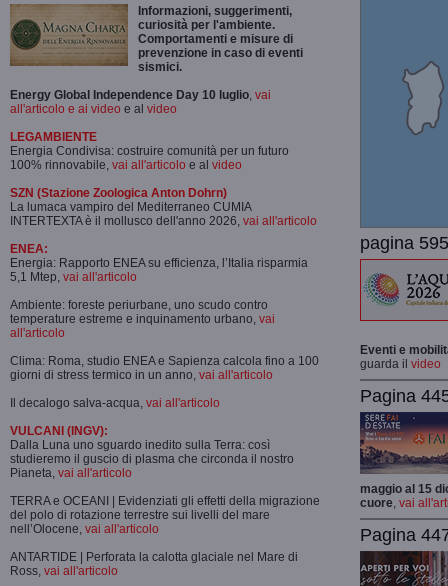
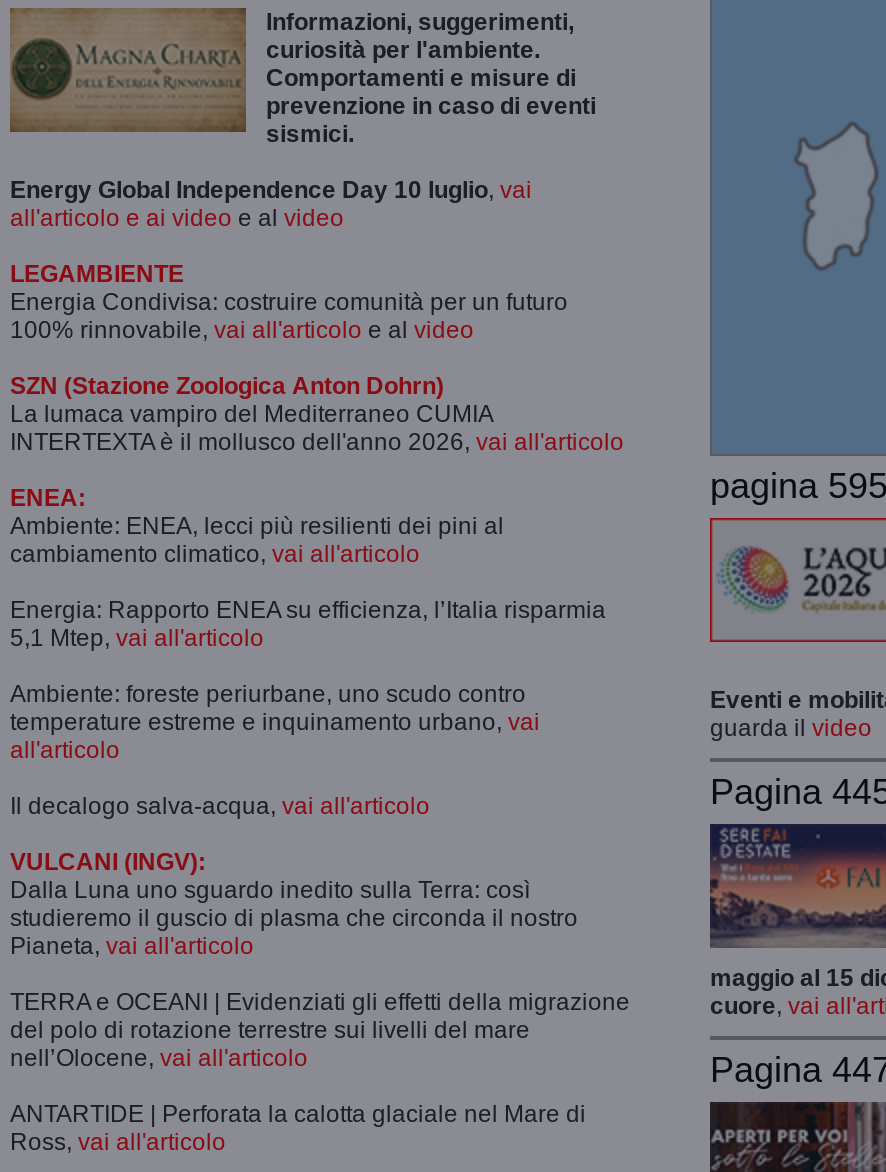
+ Ambiente: ENEA, lecci più resilienti dei pini al
+ cambiamento climatico, vai all'articolo

moved down: Energia: Rapporto ENEA su efficienza, l’Italia risparmia | 5,1 Mtep, vai all'articolo | Ambiente: foreste periurbane, uno scudo contro | temperature estreme e inquinamento urbano, vai | all'articolo

- Clima: Roma, studio ENEA e Sapienza calcola fino a 100
- giorni di stress termico in un anno, vai all'articolo
